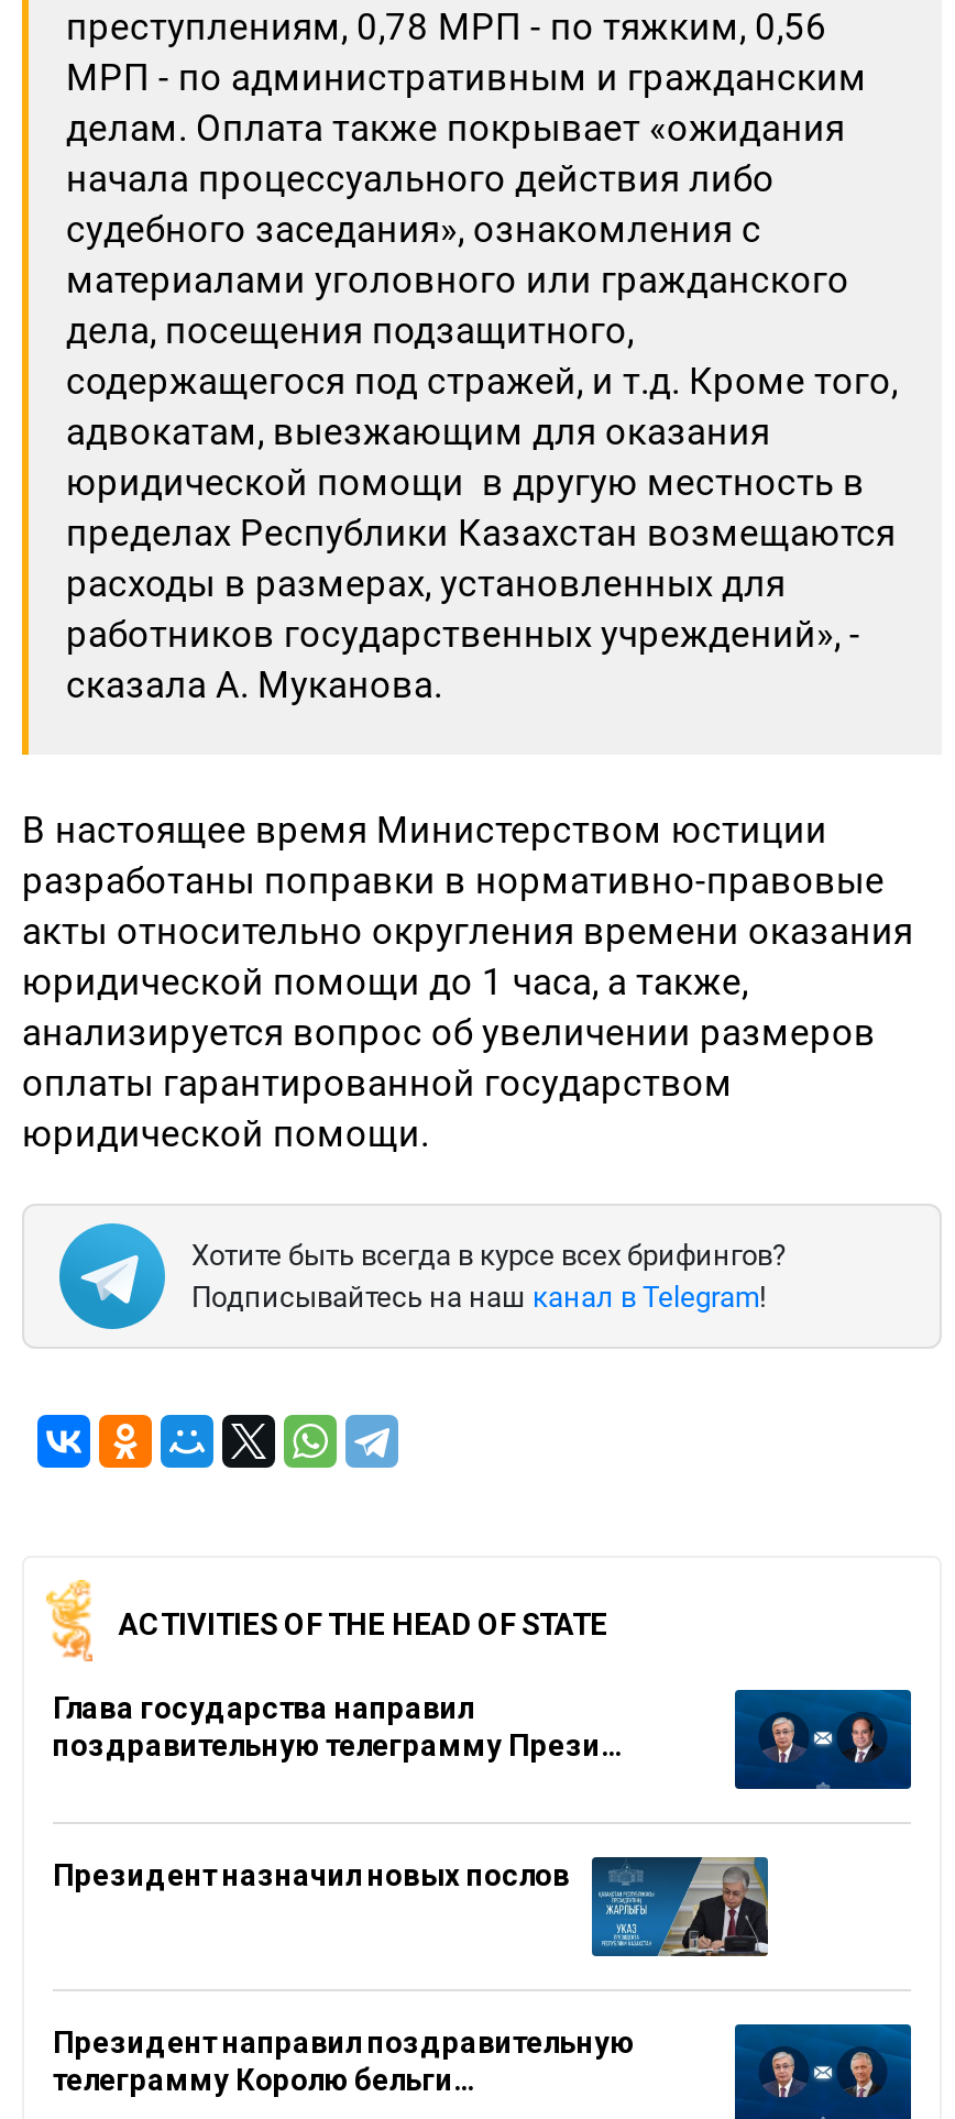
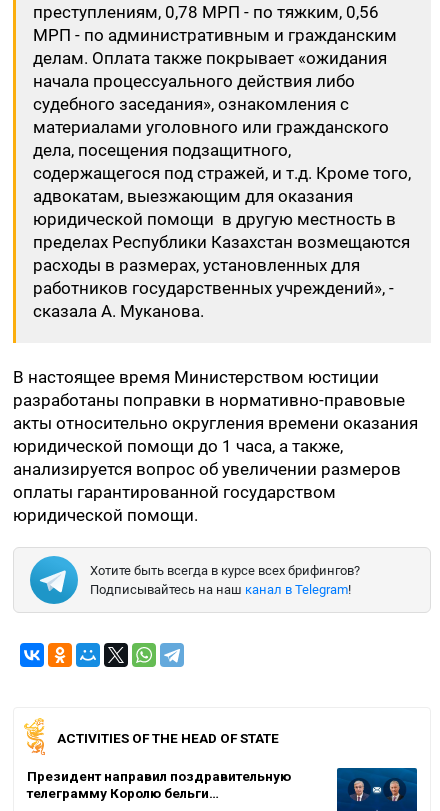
- Глава государства направил
- поздравительную телеграмму Прези…

- [image]
- Президент назначил новых послов
